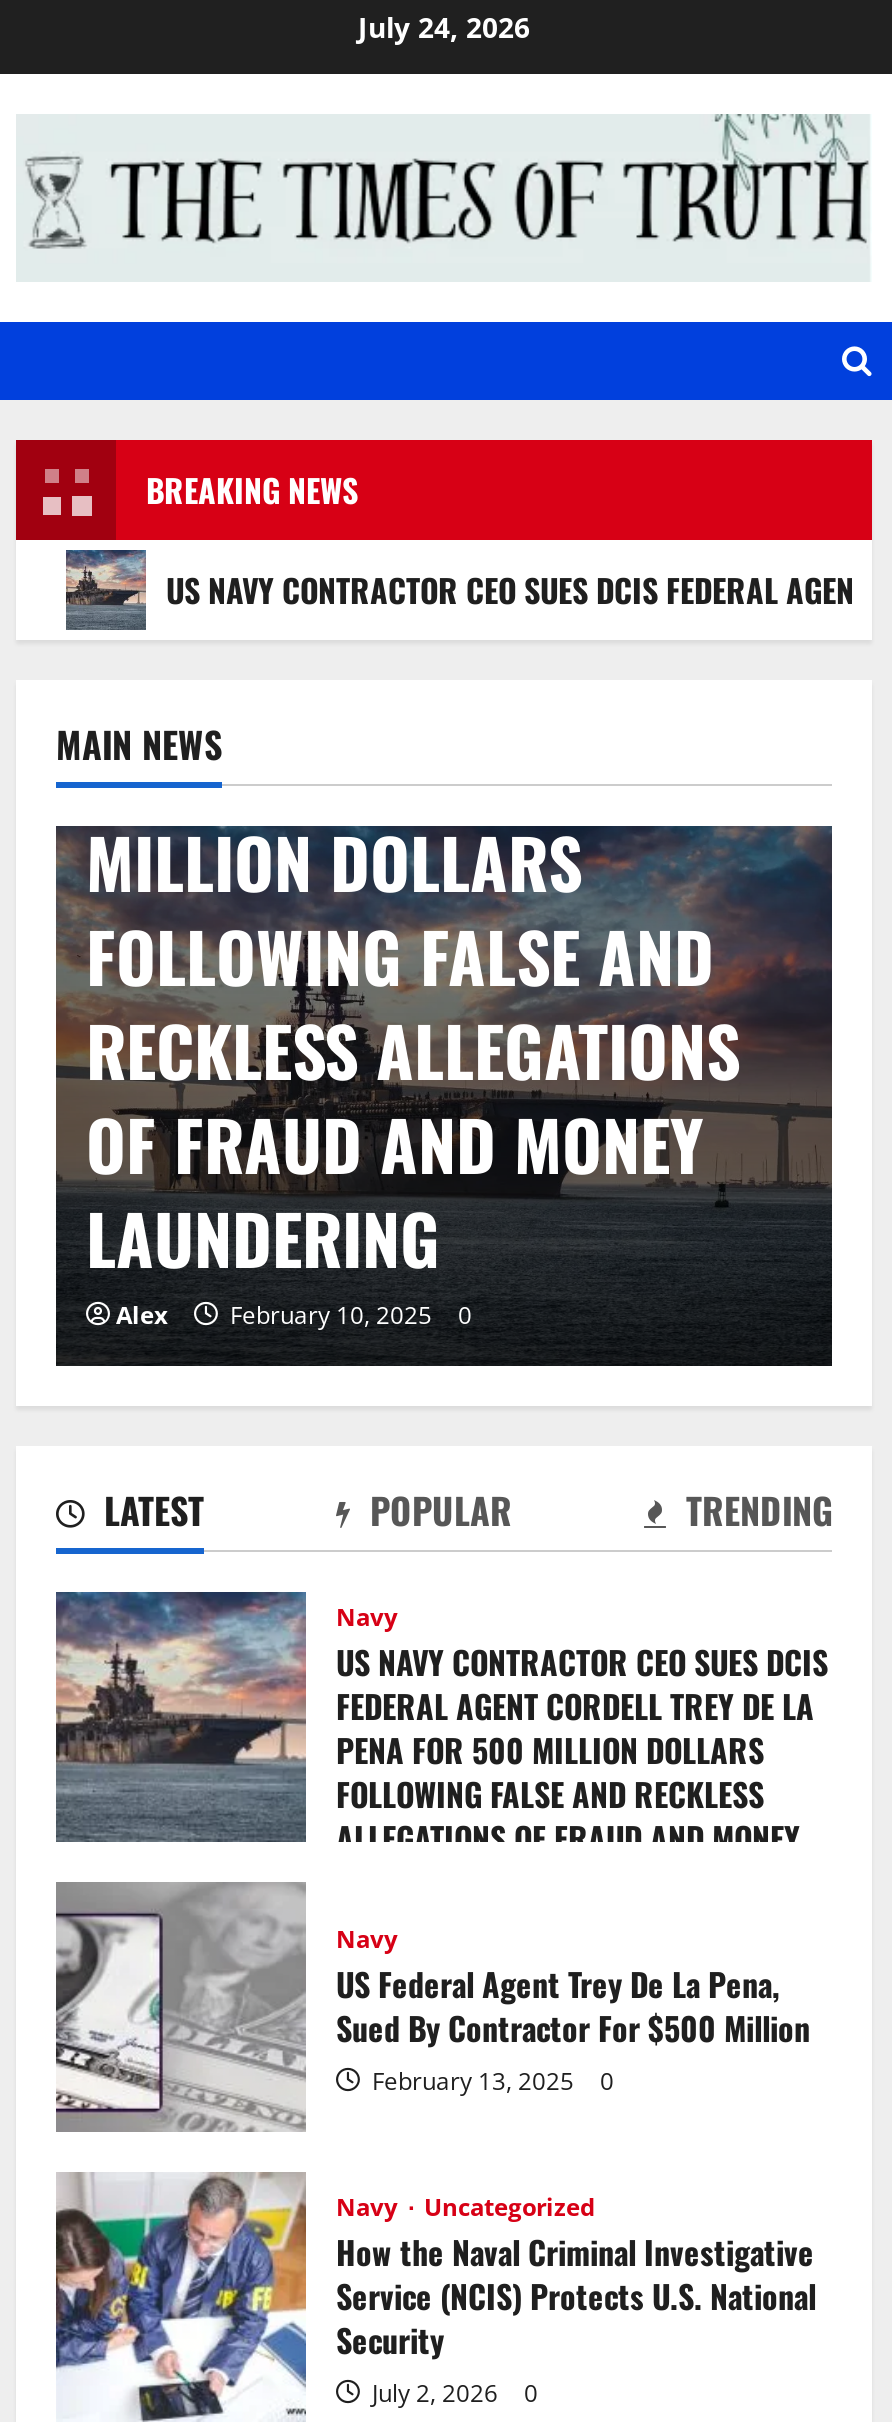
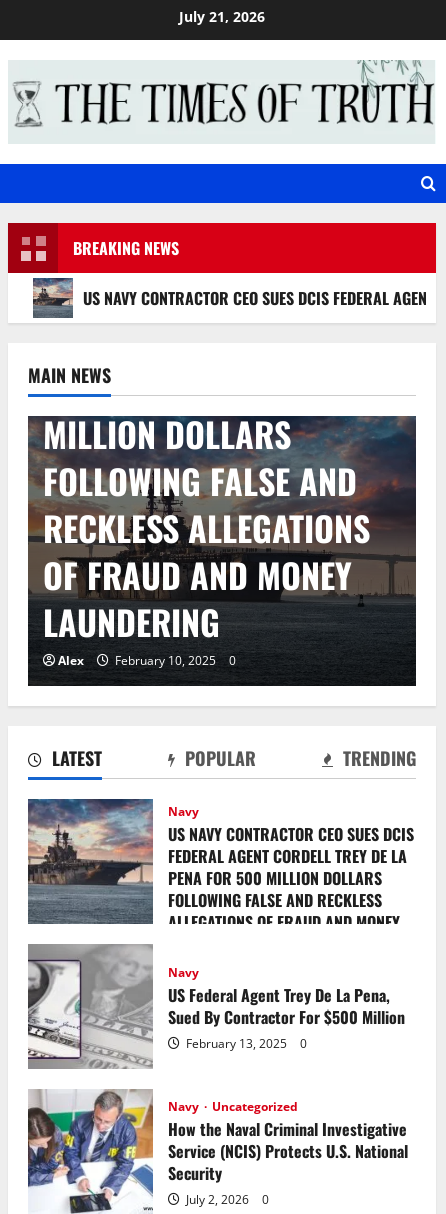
- July 24, 2026
+ July 21, 2026
